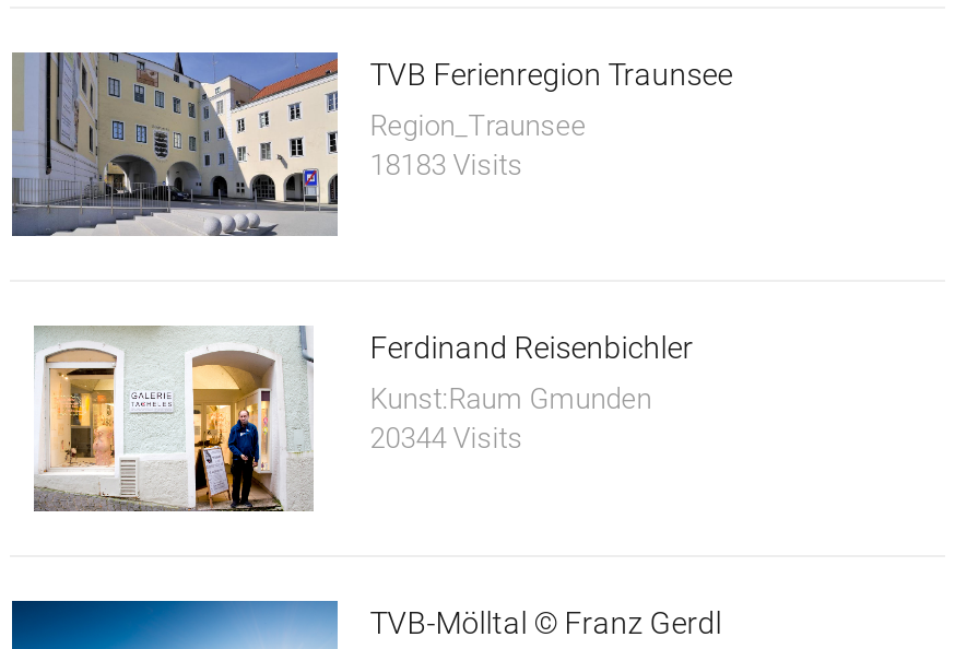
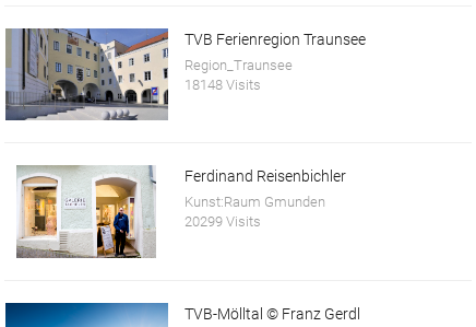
- 18183 Visits
+ 18148 Visits

- 20344 Visits
+ 20299 Visits
